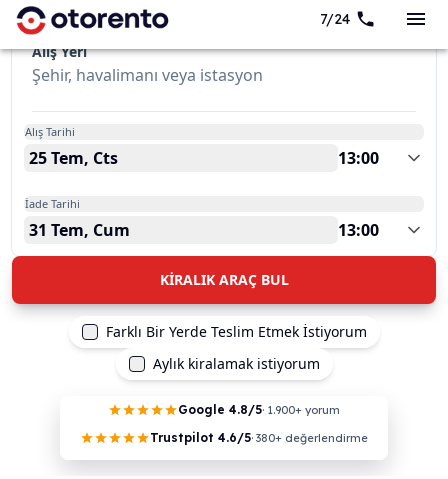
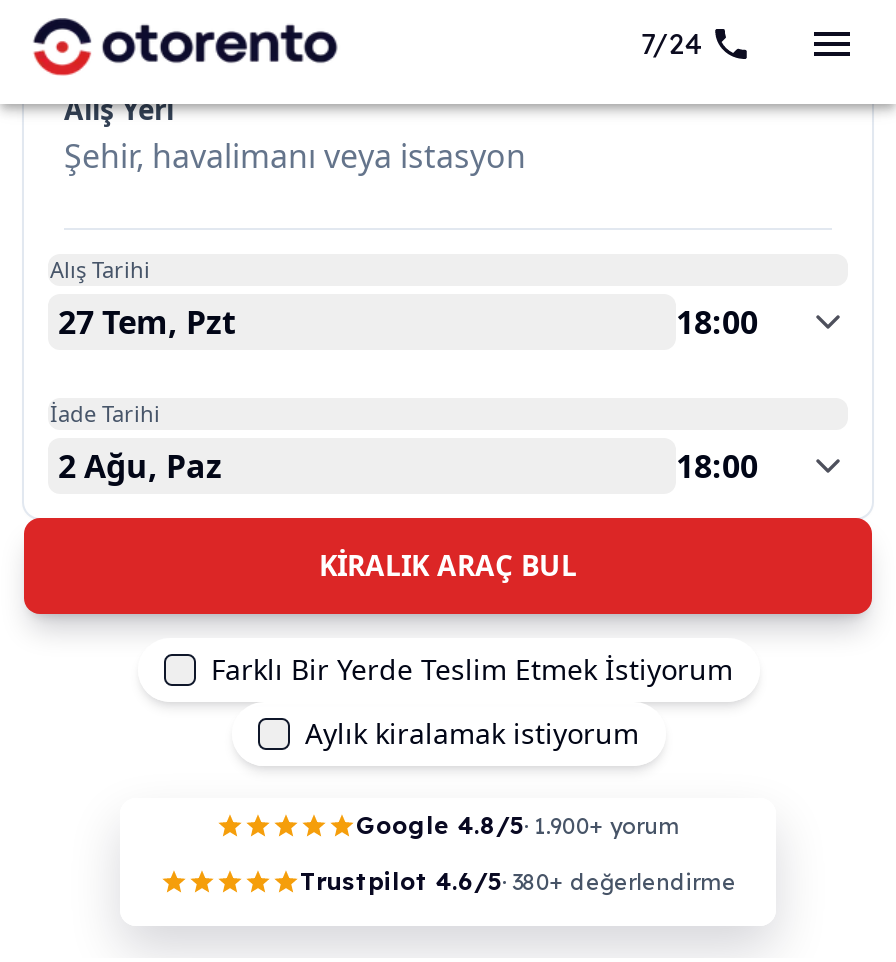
- 25 Tem, Cts
+ 27 Tem, Pzt

- 13:00
+ 18:00

- 31 Tem, Cum
- 13:00
+ 2 Ağu, Paz
+ 18:00
